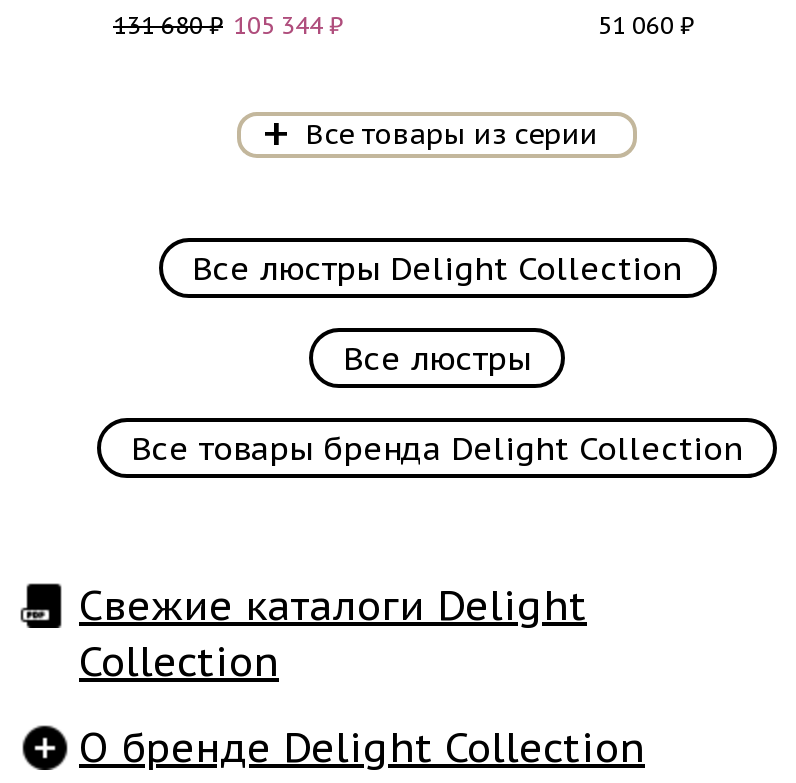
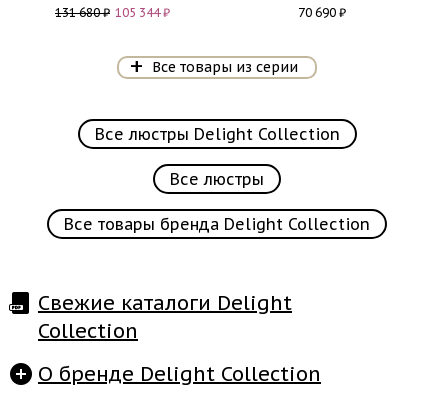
- 51 060 ₽
+ 70 690 ₽
